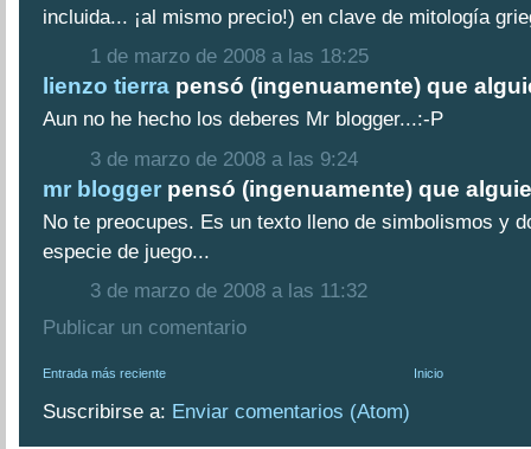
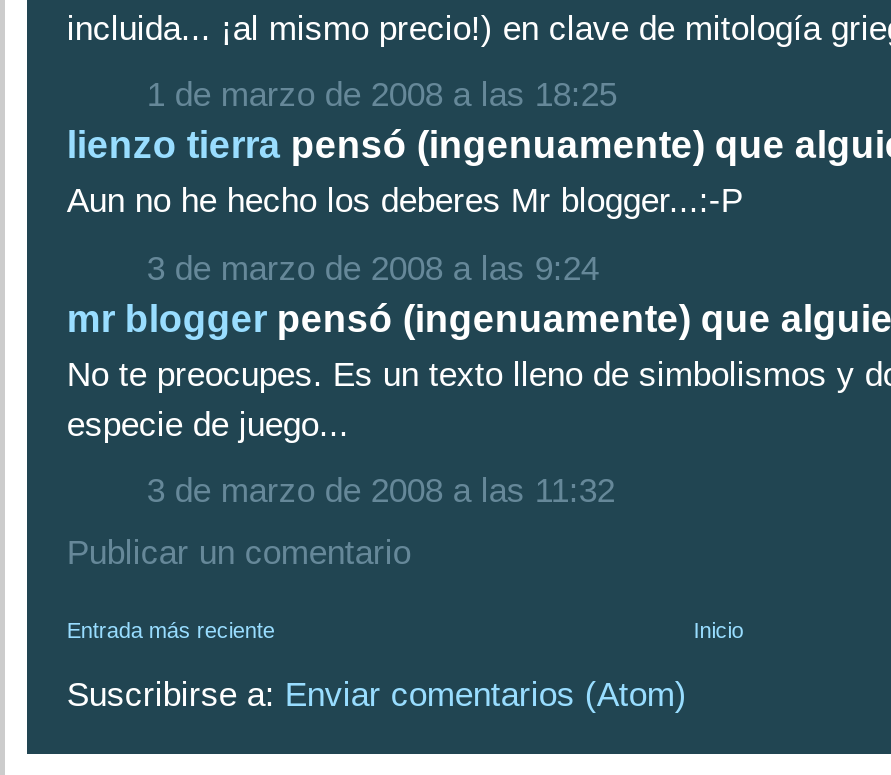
- Aun no he hecho los deberes Mr blogger...:-P
+ Aun no he hecho los deberes Mr blogger...
